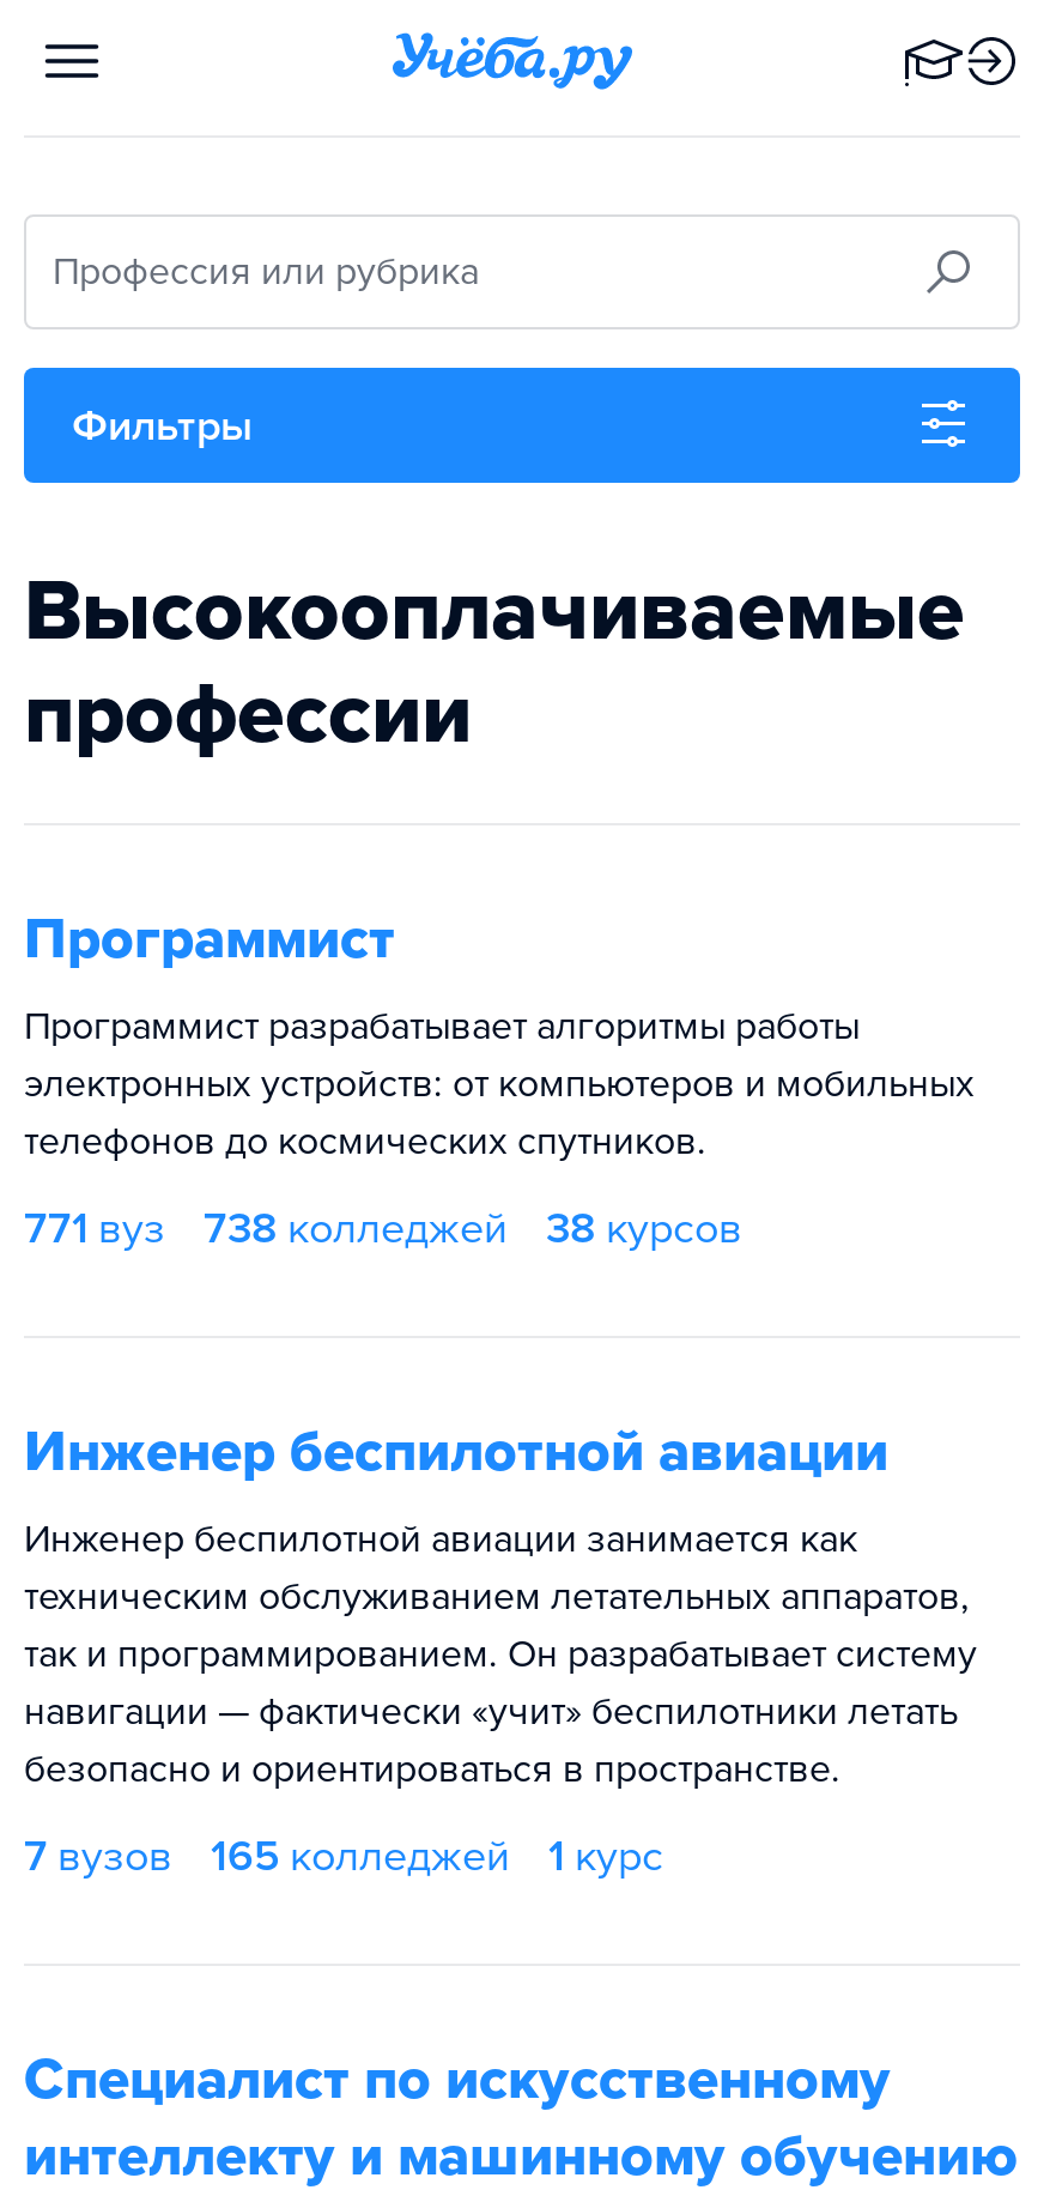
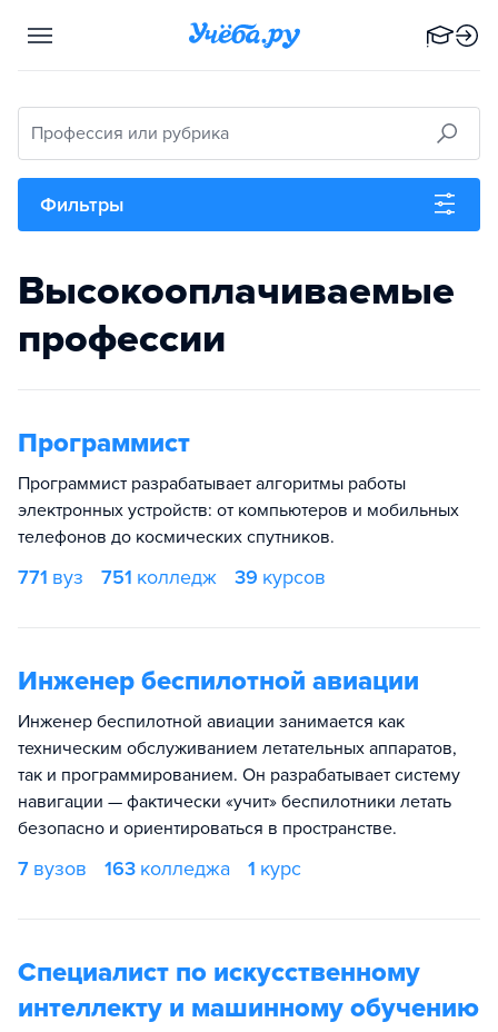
- 738 колледжей
- 38 курсов
+ 751 колледж
+ 39 курсов

- 7 вузов 165 колледжей 1 курс
+ 7 вузов 163 колледжа 1 курс
